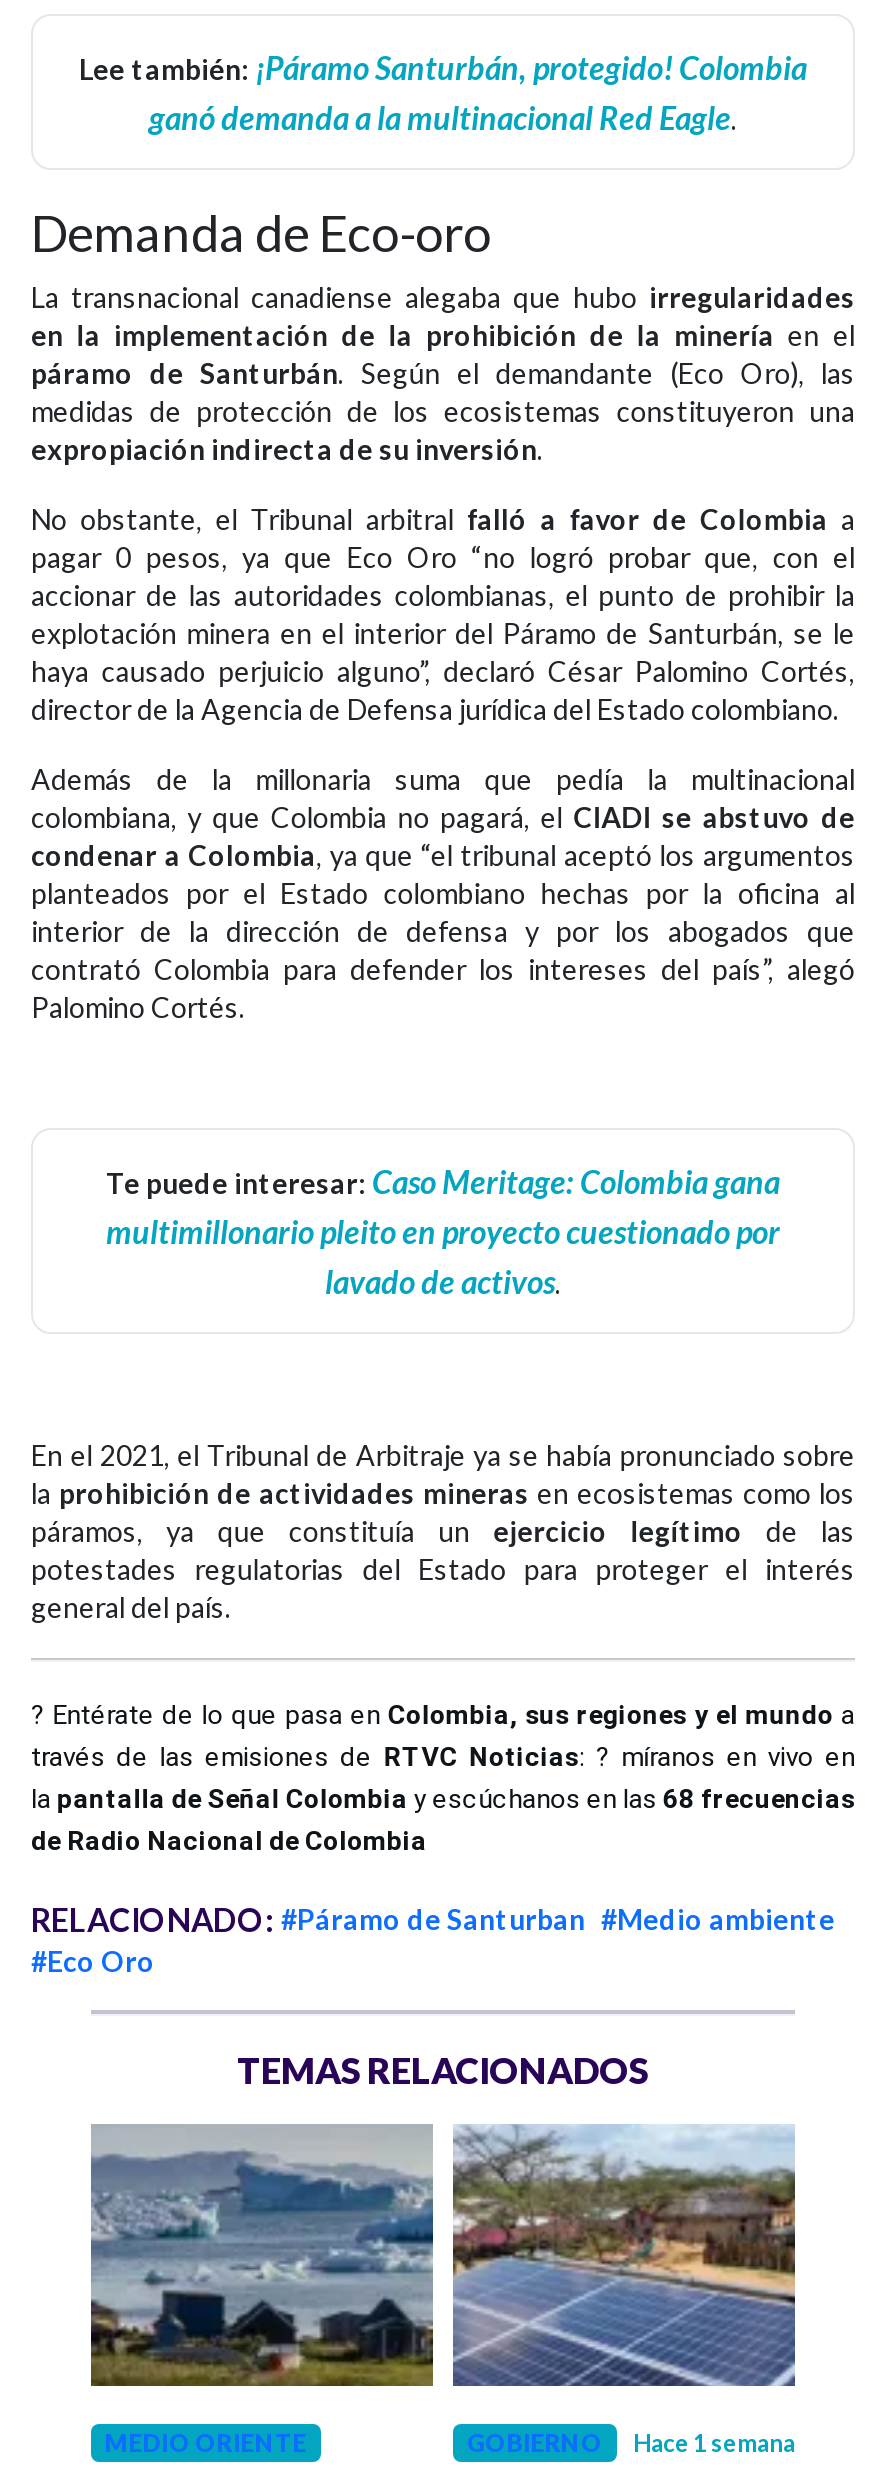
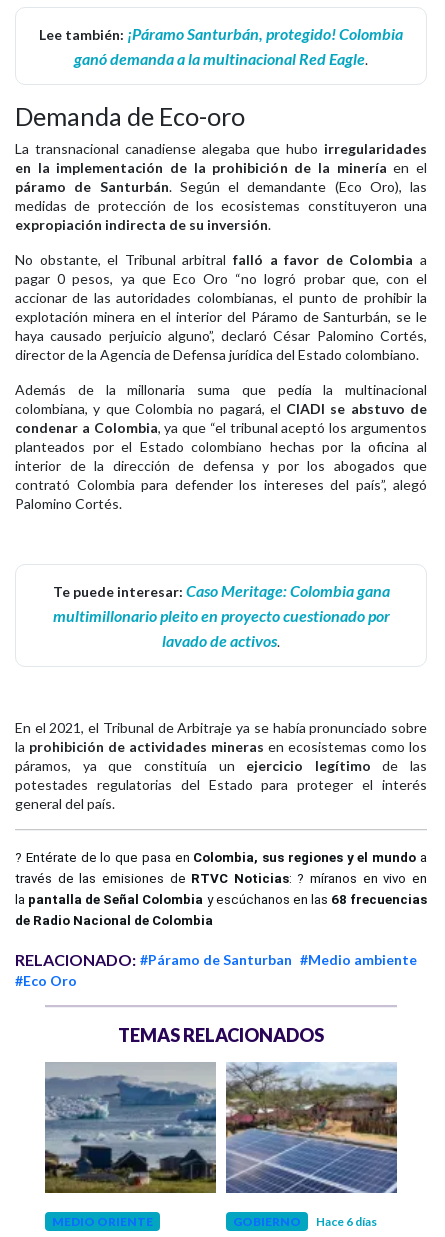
- Hace 1 semana
+ Hace 6 días
